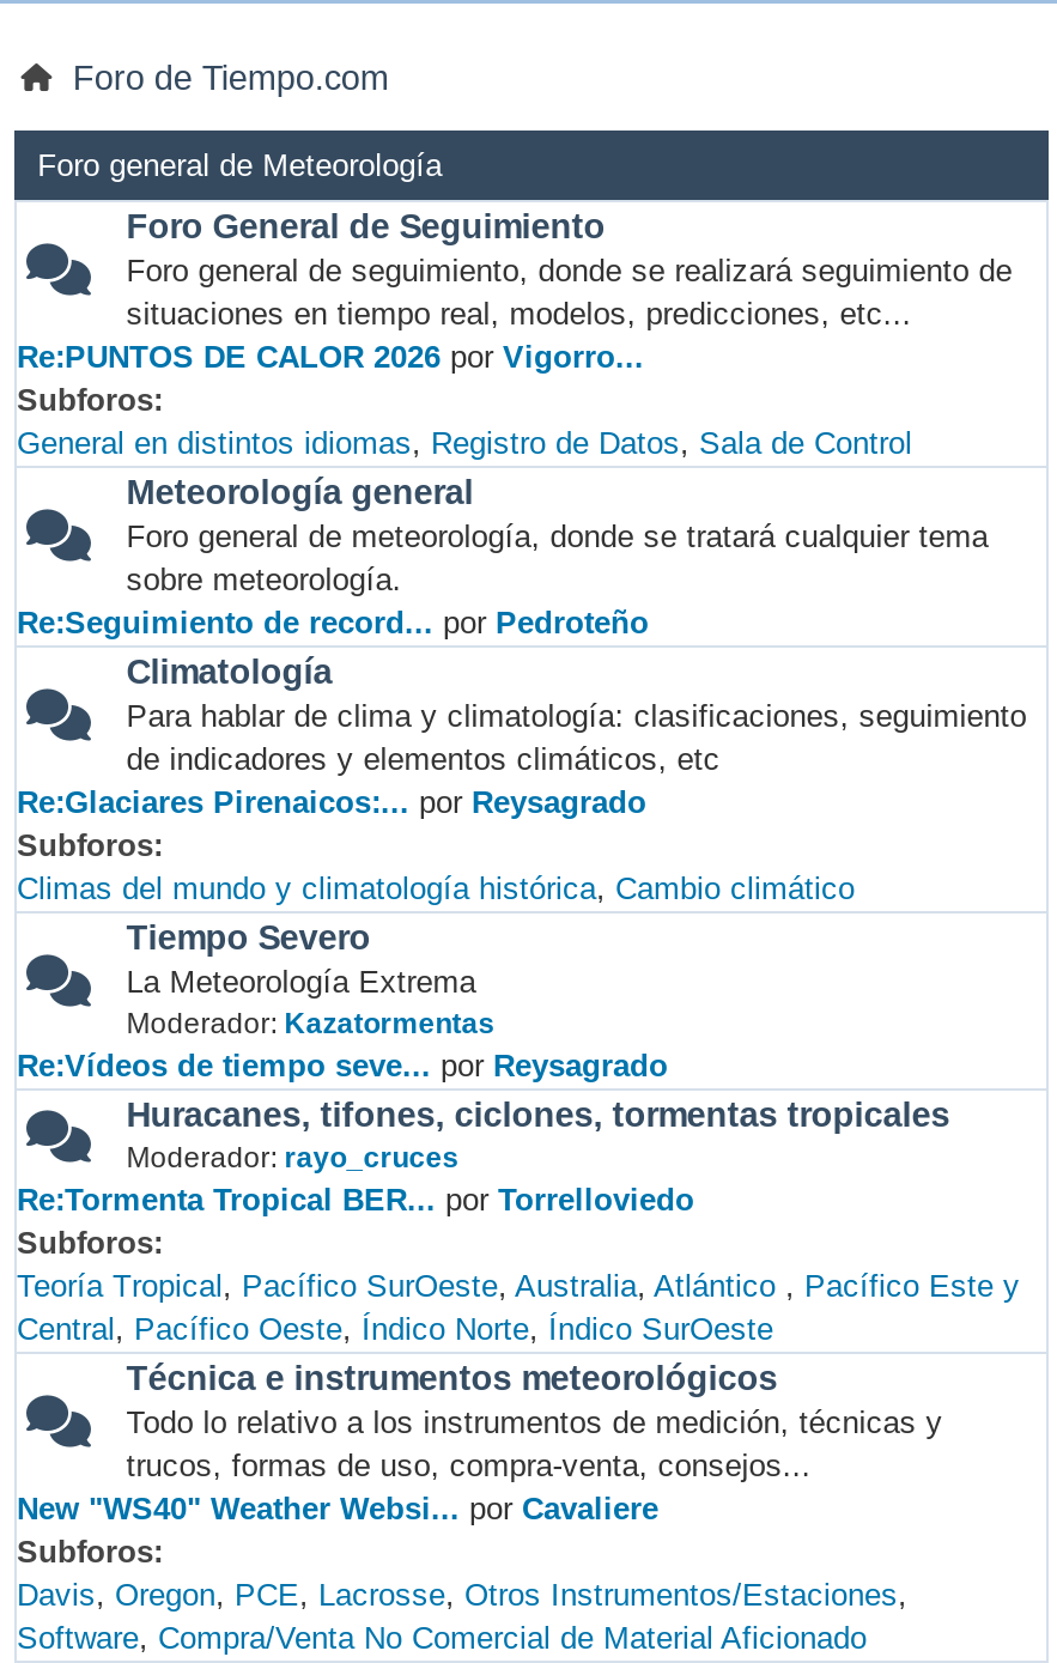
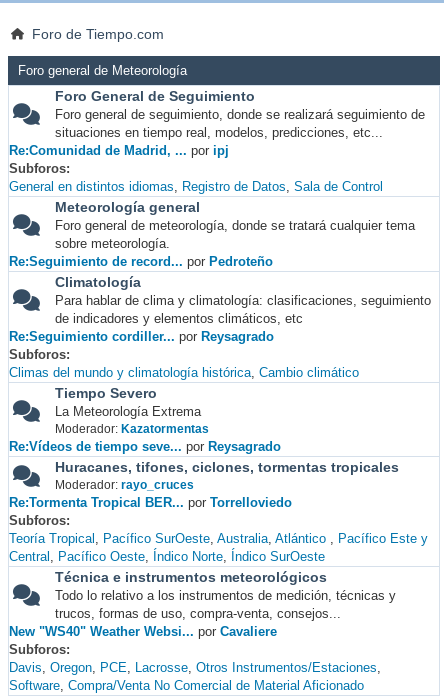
- Re:PUNTOS DE CALOR 2026 por Vigorro...
+ Re:Comunidad de Madrid, ... por ipj

- Re:Glaciares Pirenaicos:... por Reysagrado
+ Re:Seguimiento cordiller... por Reysagrado
